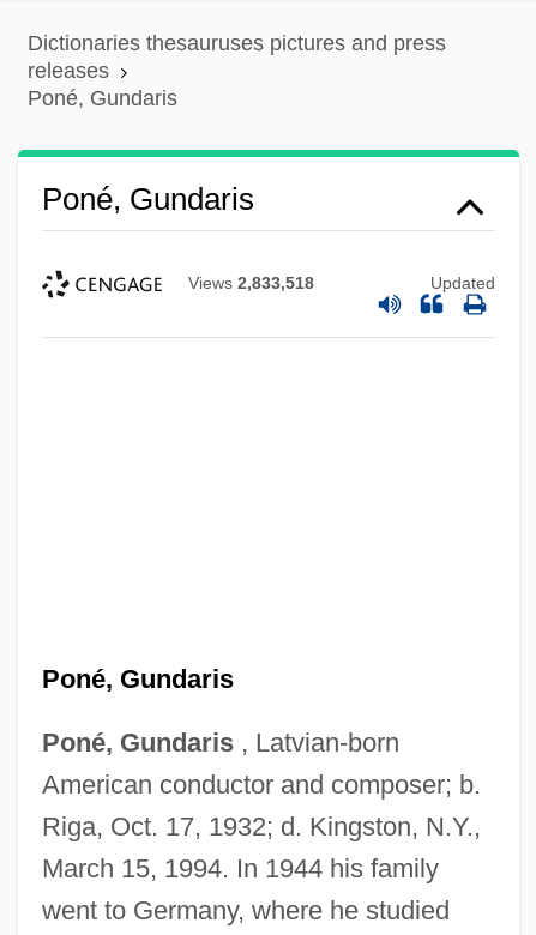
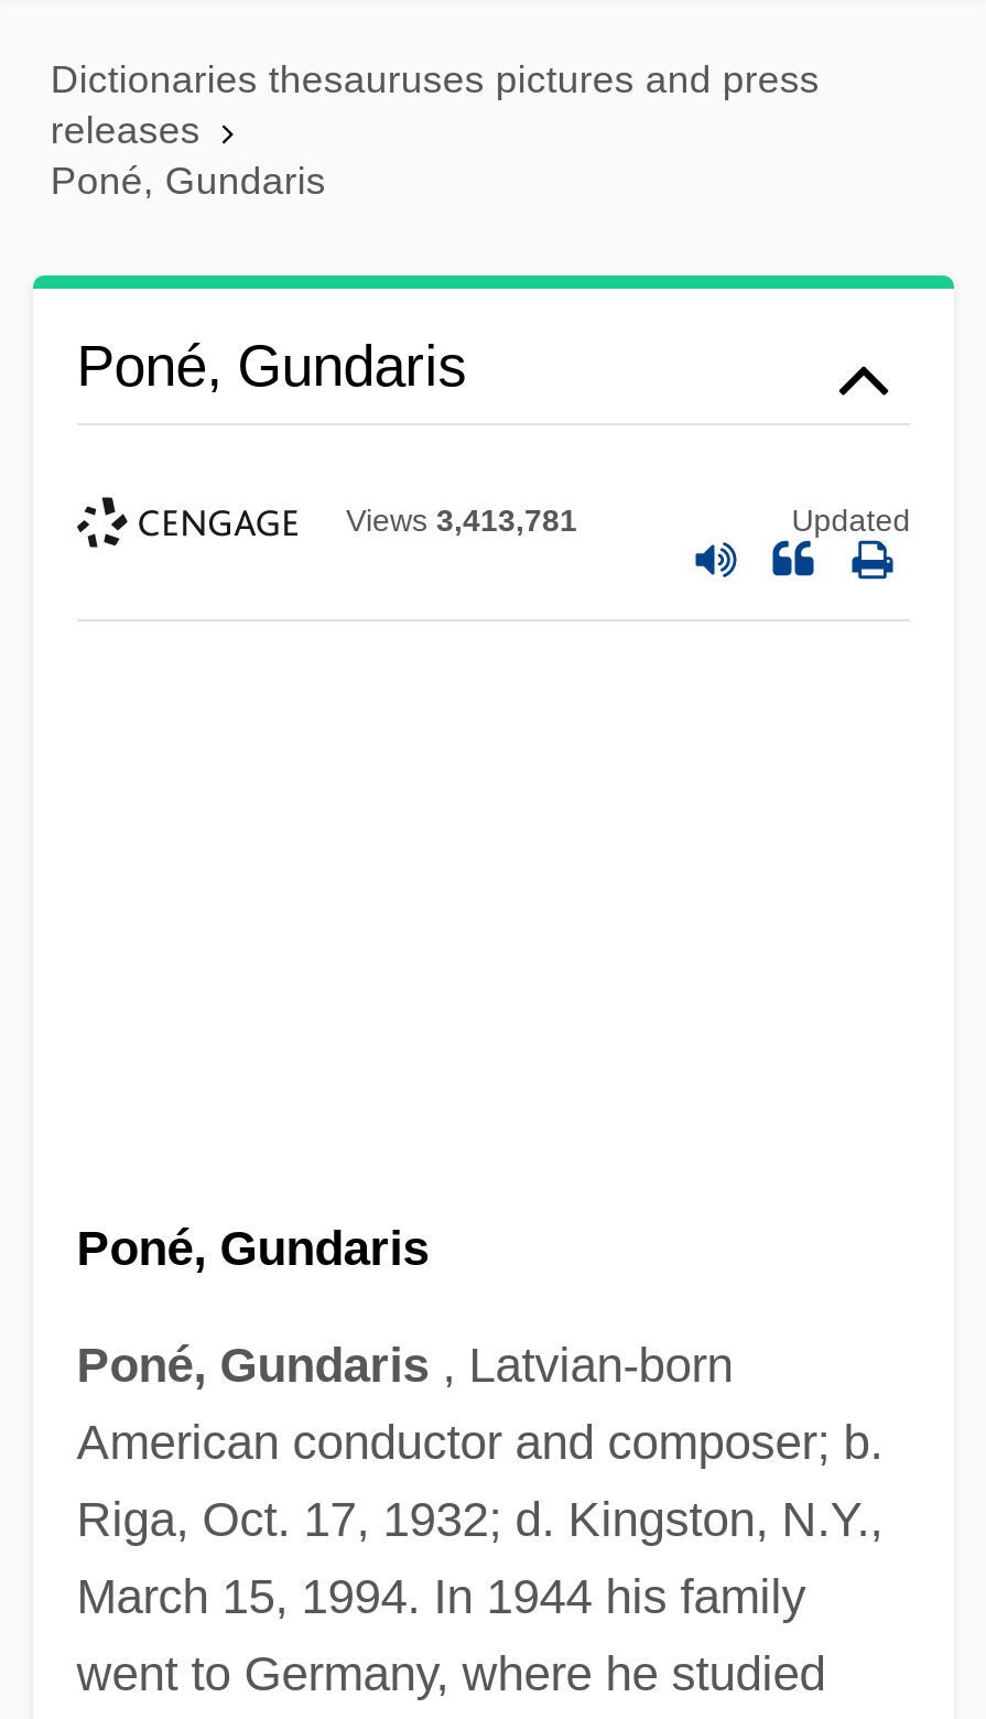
- Views 2,833,518
+ Views 3,413,781
